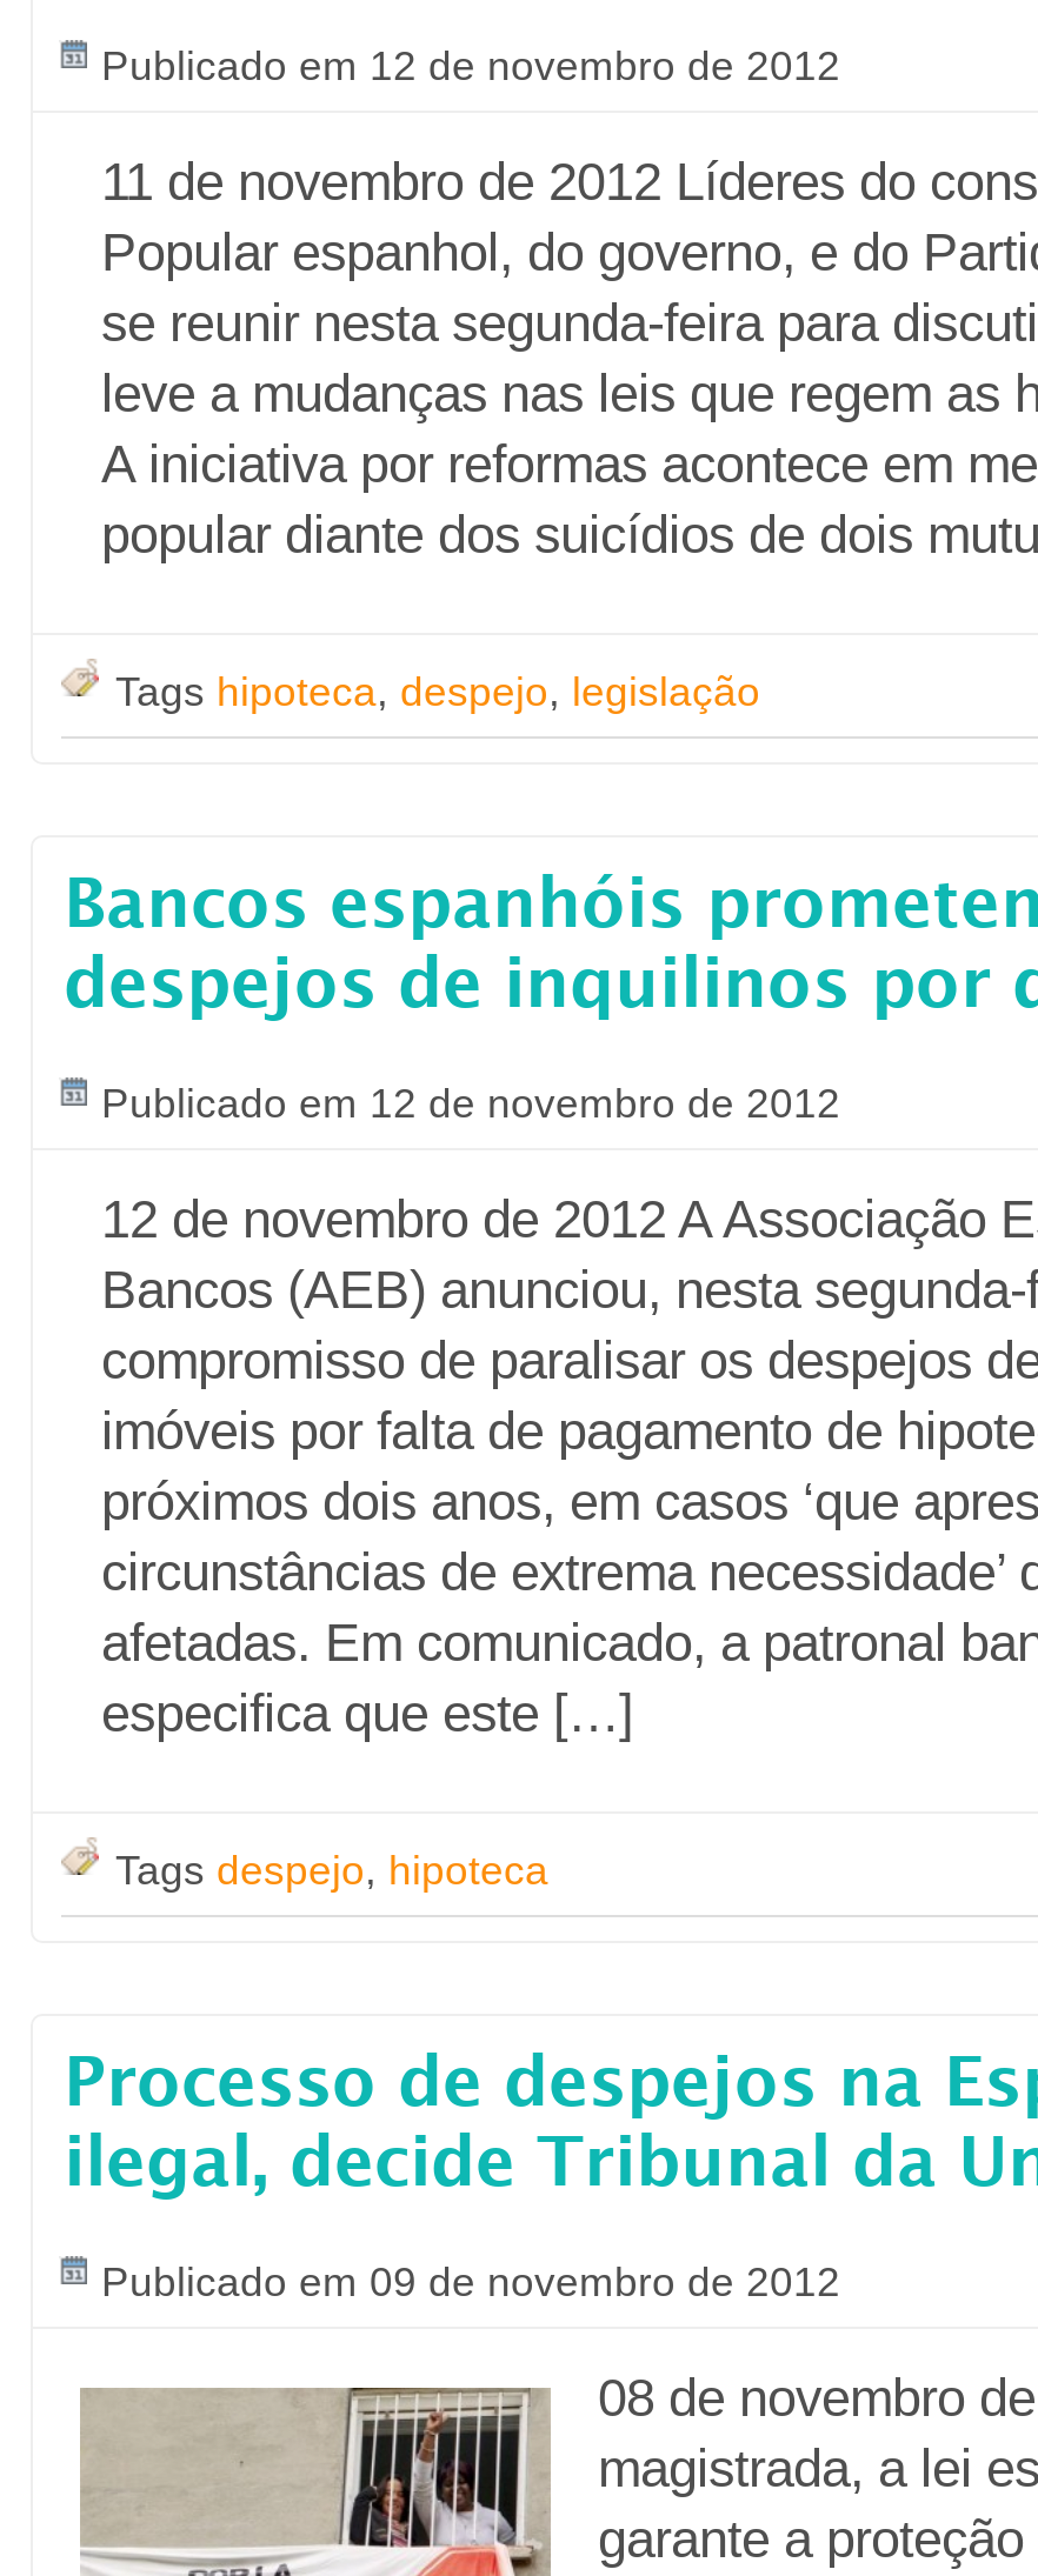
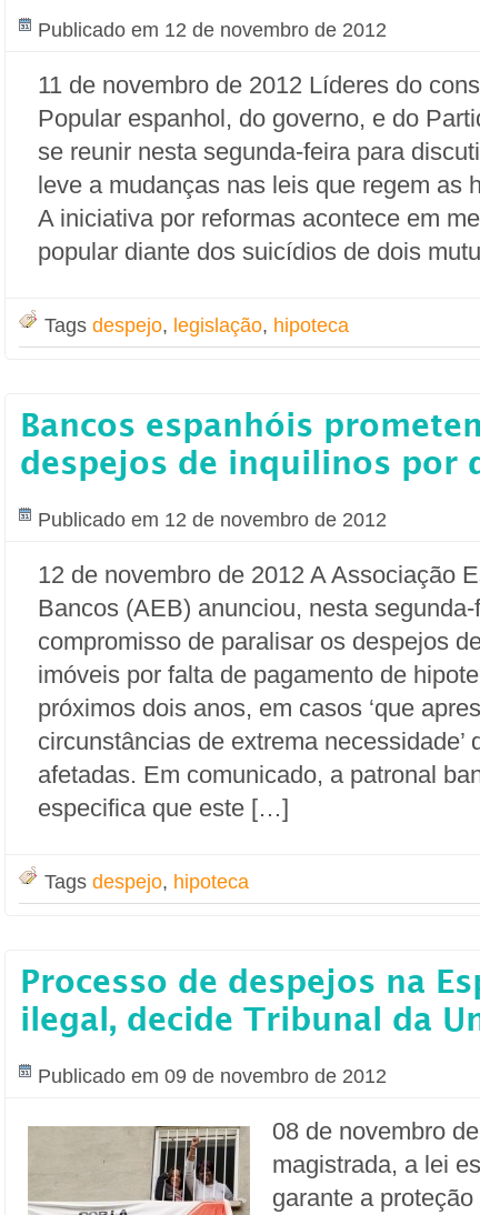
- Tags hipoteca, despejo, legislação
+ Tags despejo, legislação, hipoteca
